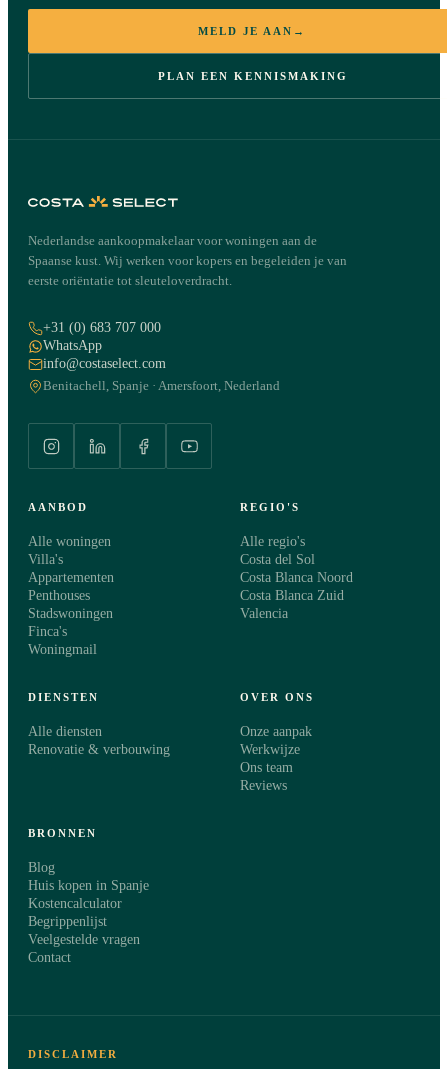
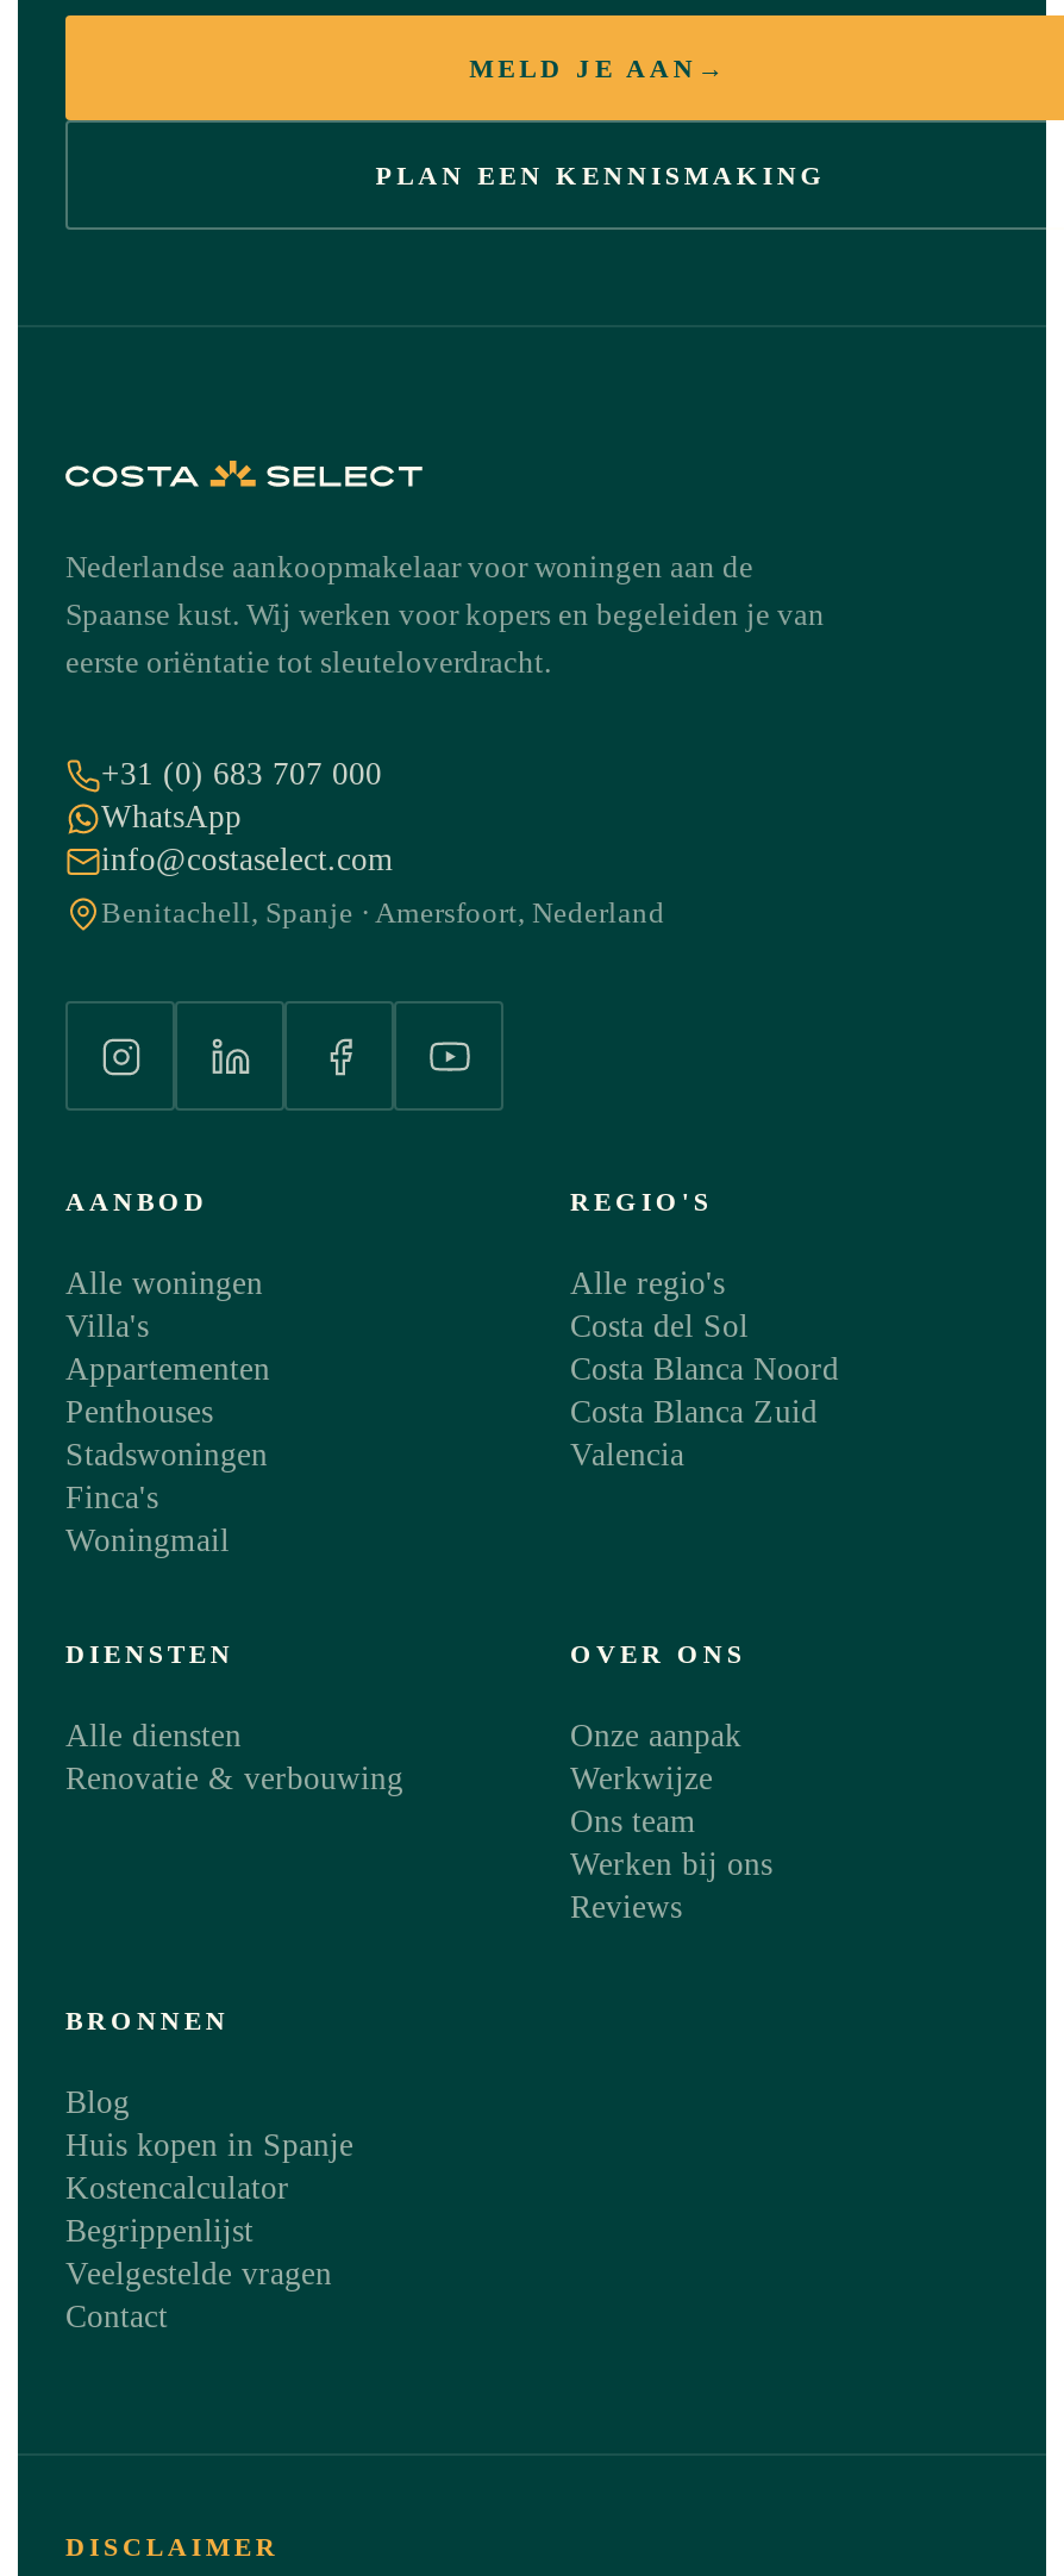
+ Werken bij ons
